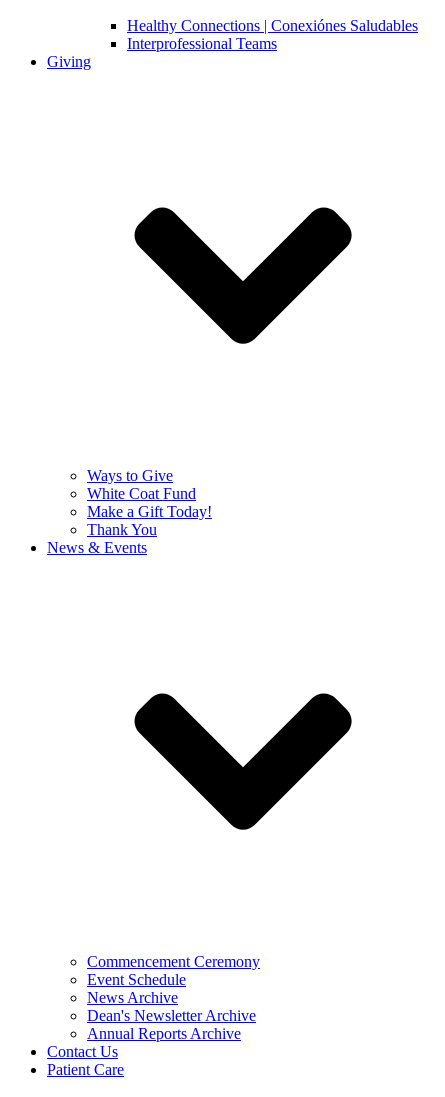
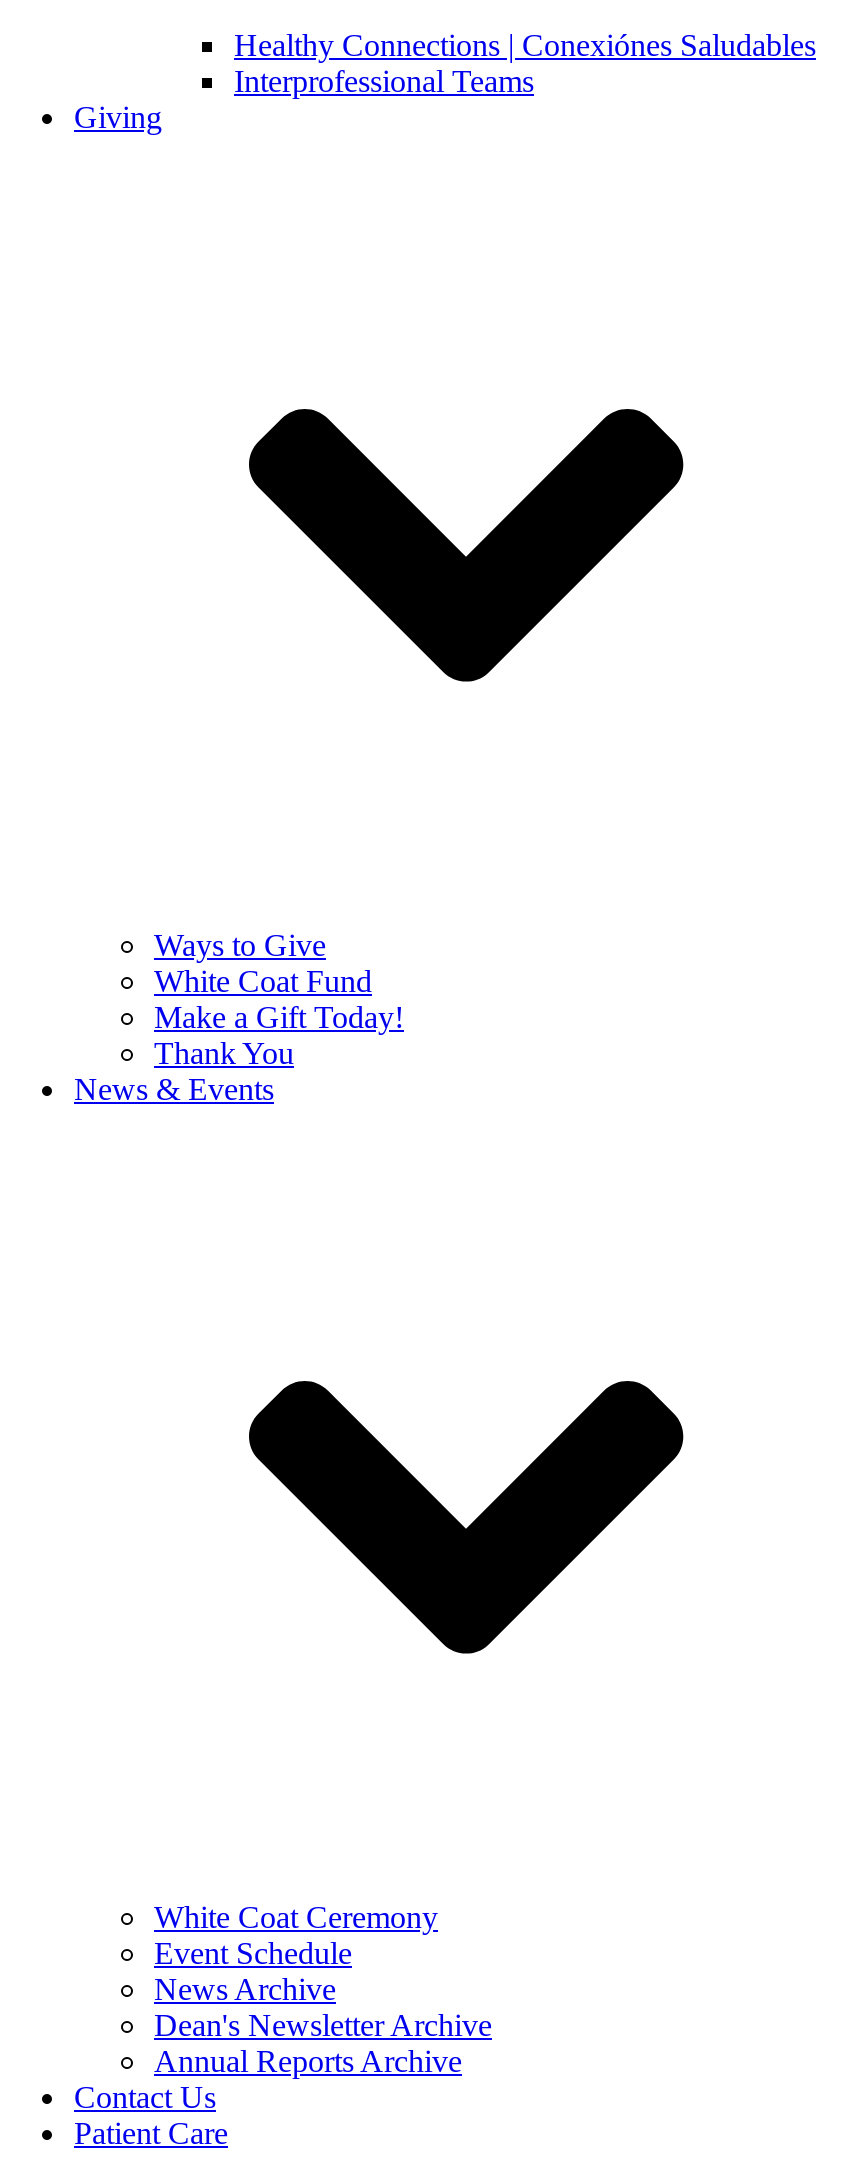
- Commencement Ceremony
+ White Coat Ceremony
